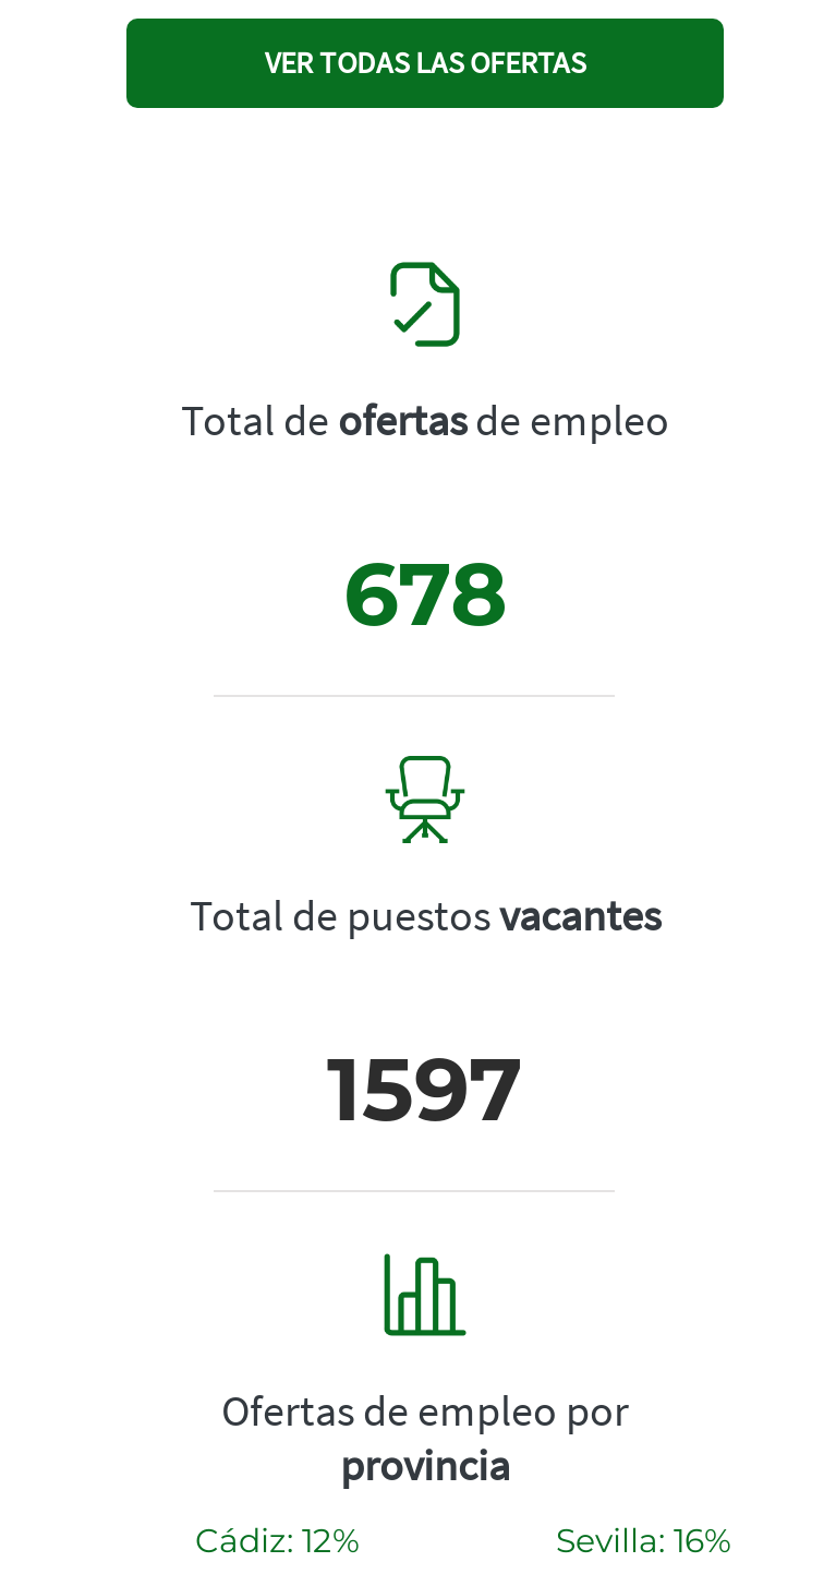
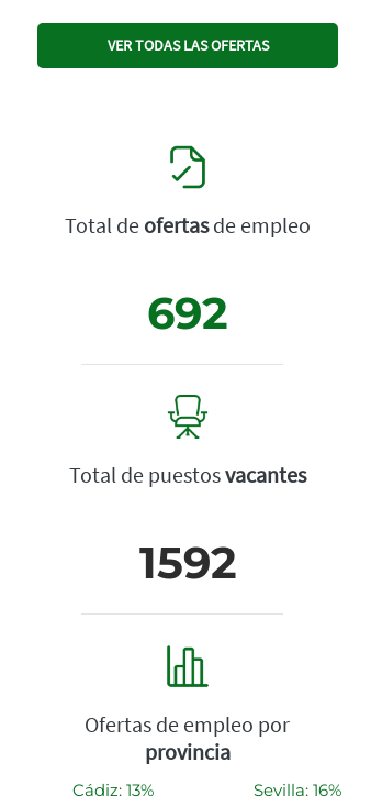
- 678
+ 692

- 1597
+ 1592

- Cádiz: 12%
+ Cádiz: 13%
